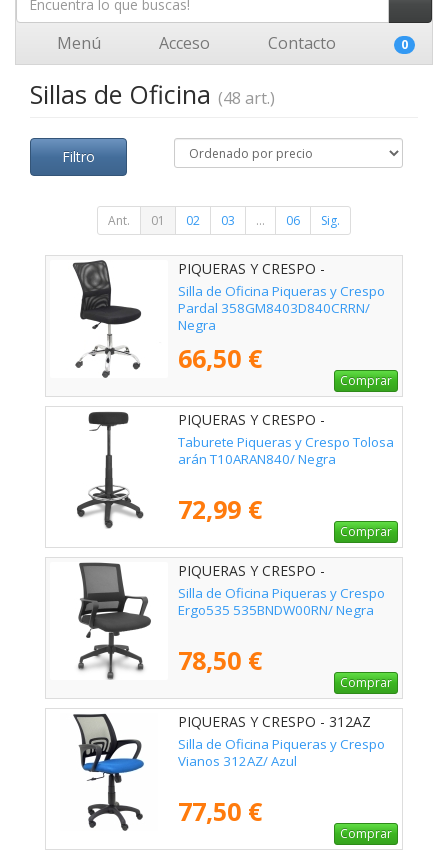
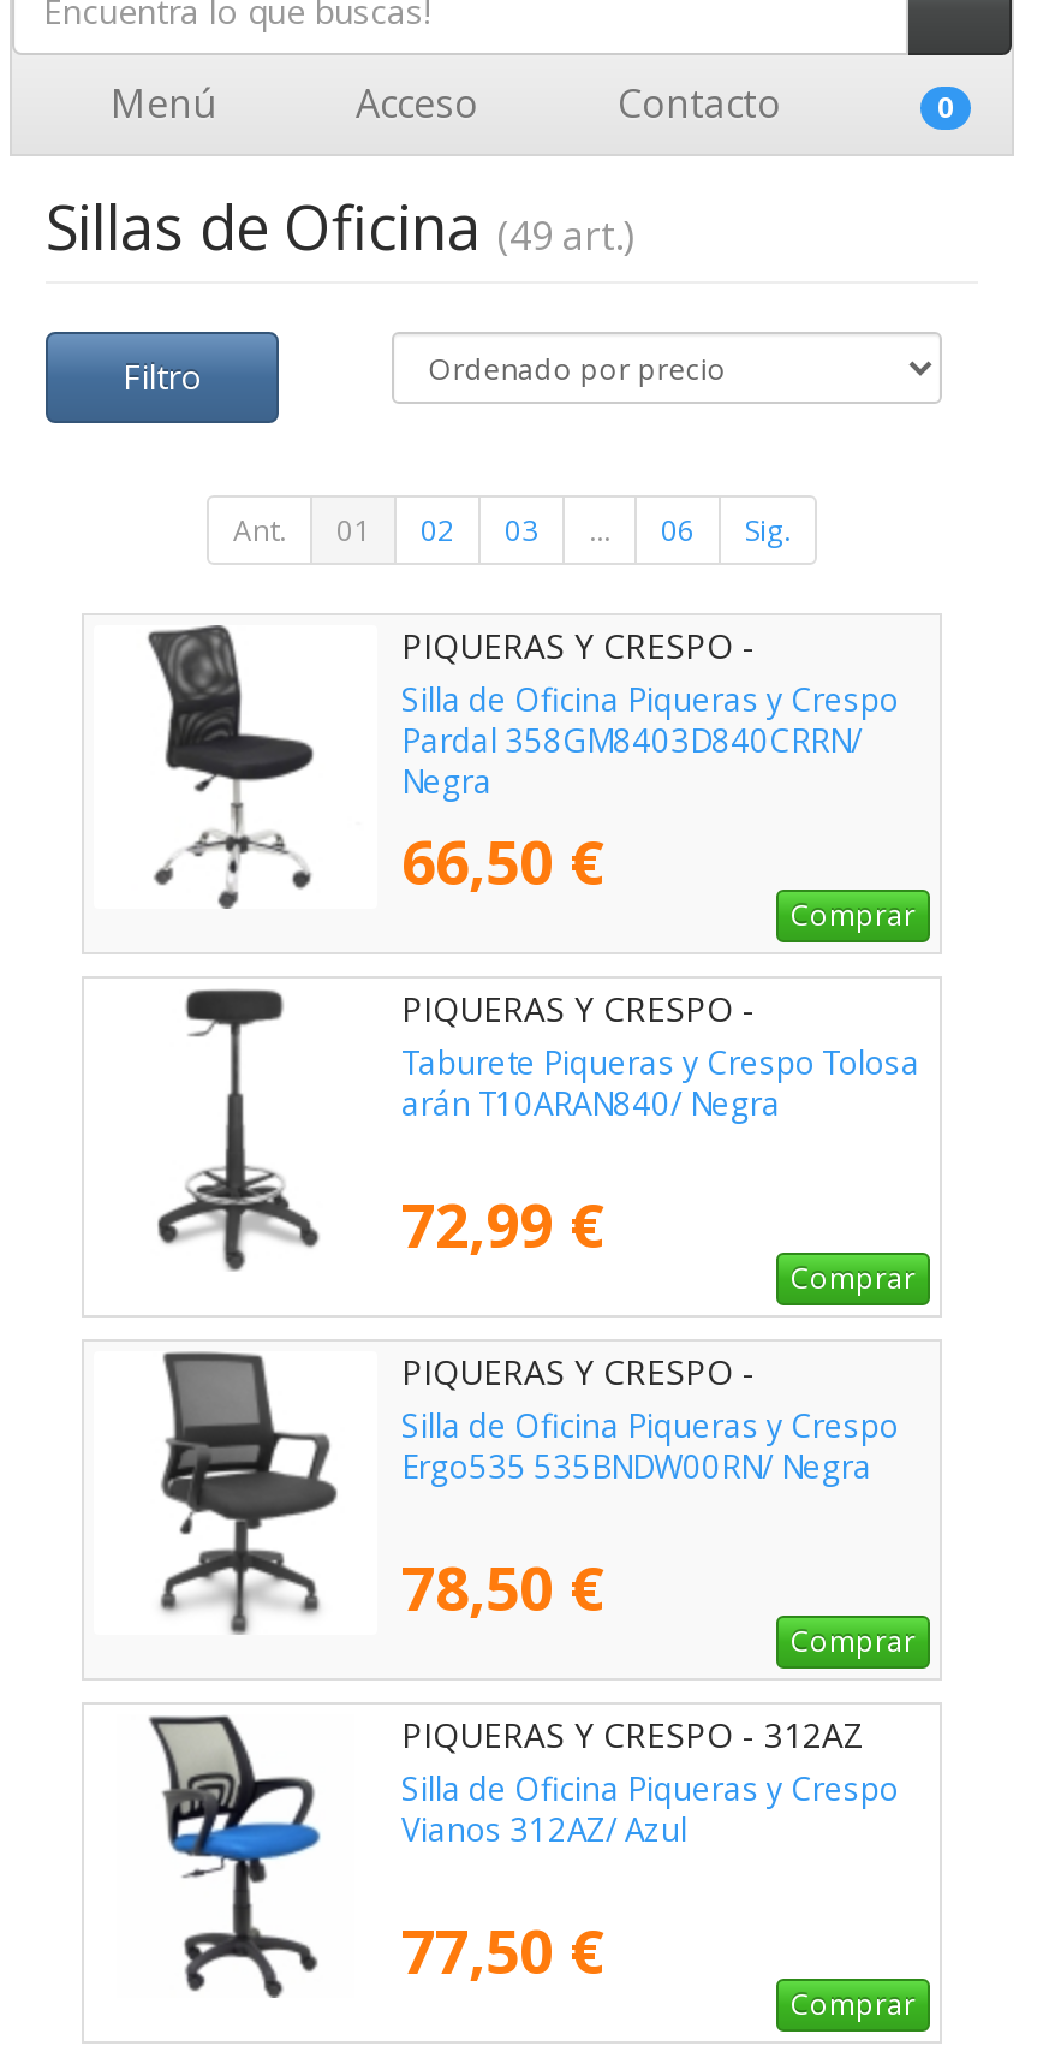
- Sillas de Oficina (48 art.)
+ Sillas de Oficina (49 art.)
